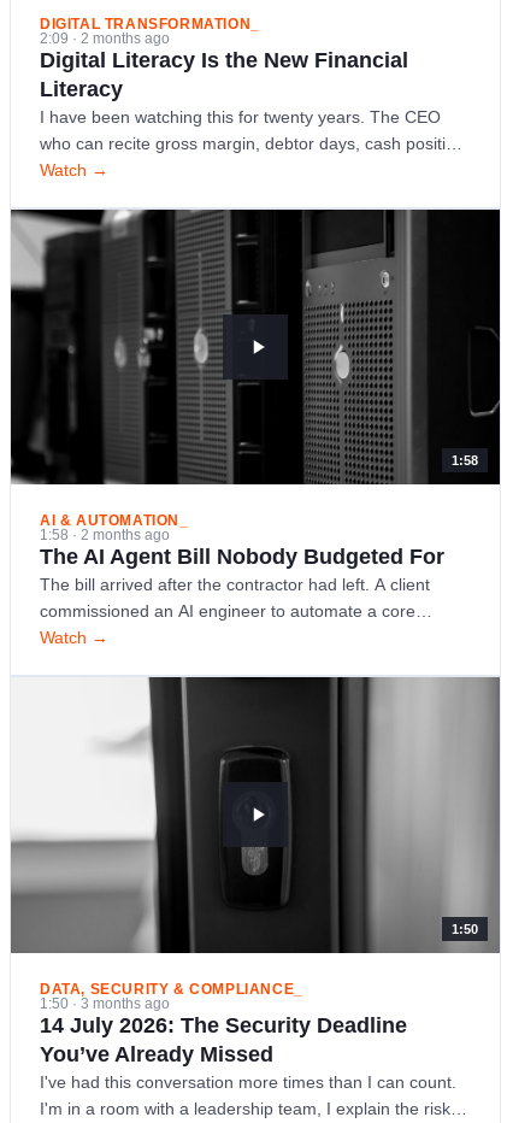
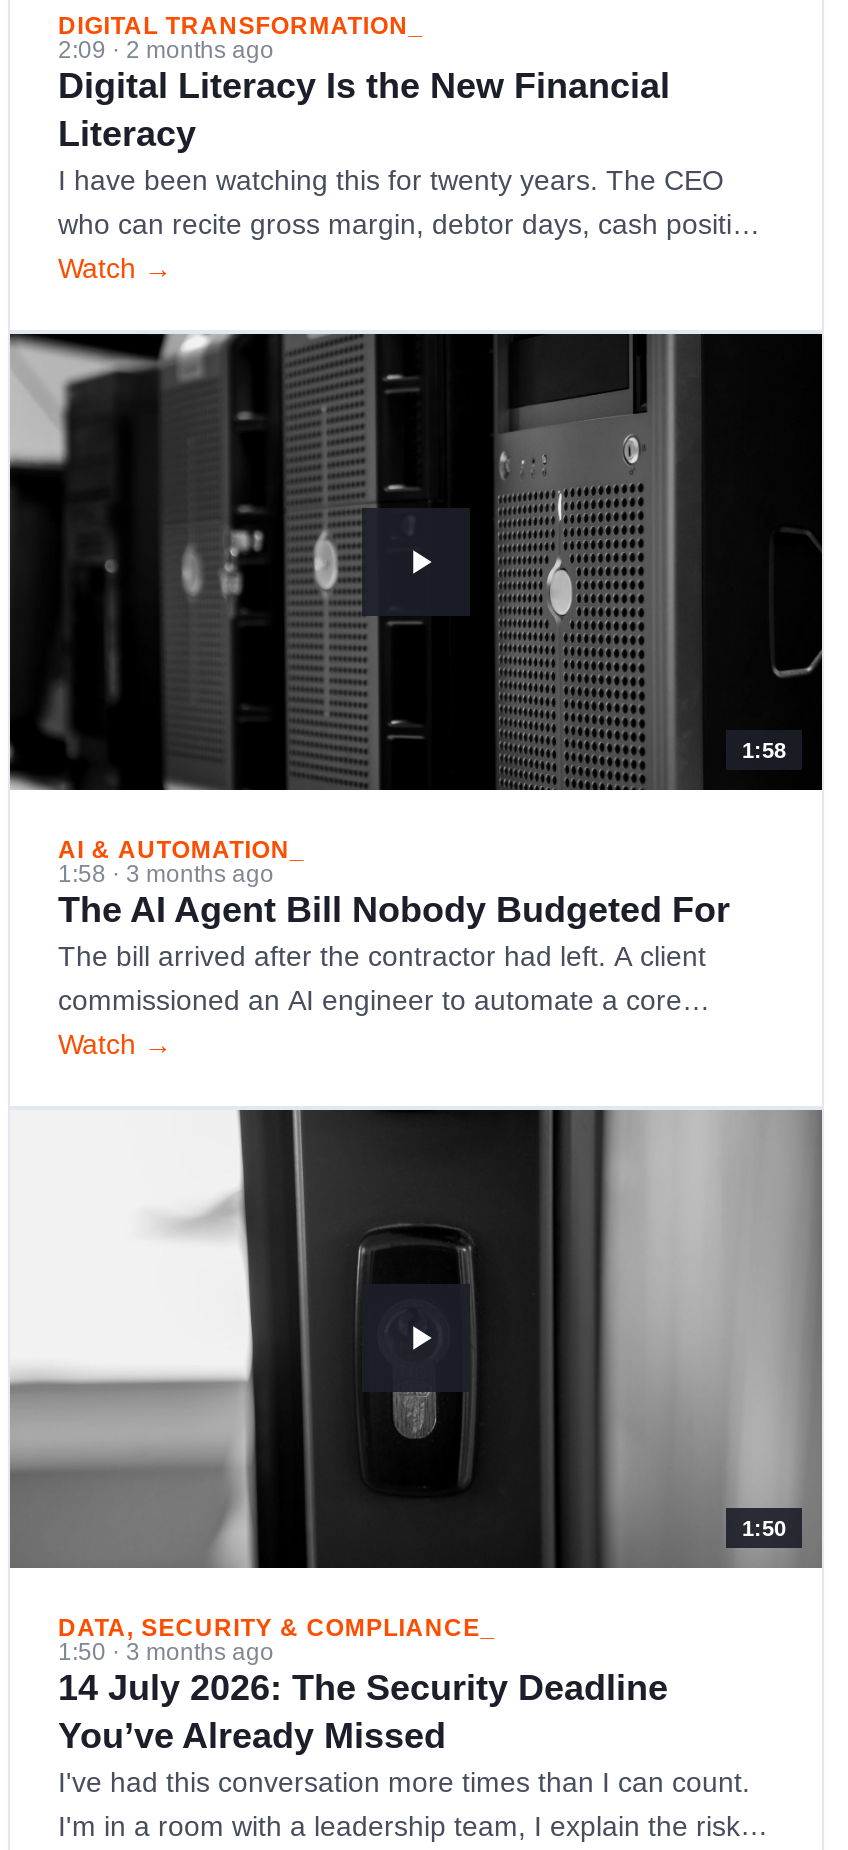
- 1:58 · 2 months ago
+ 1:58 · 3 months ago
